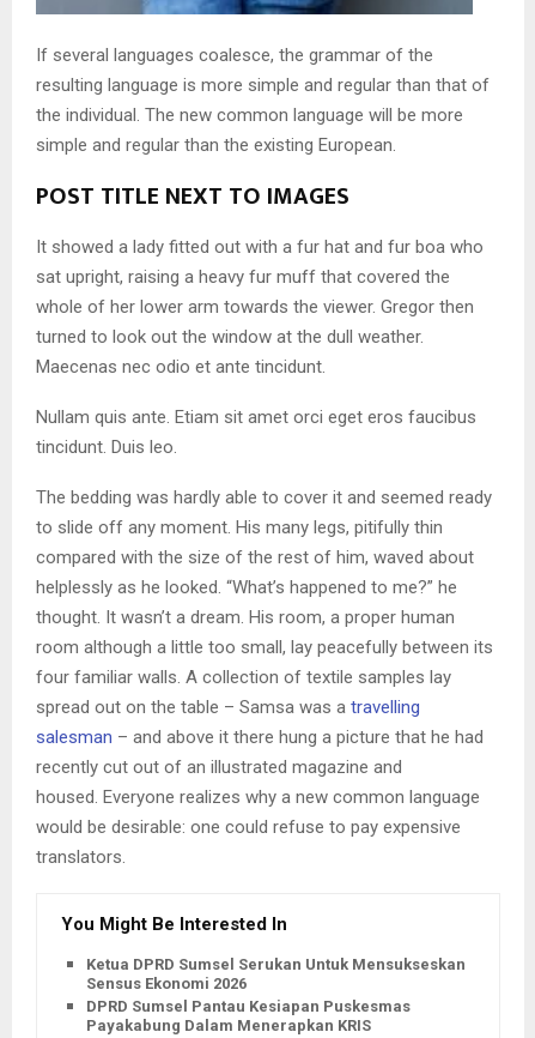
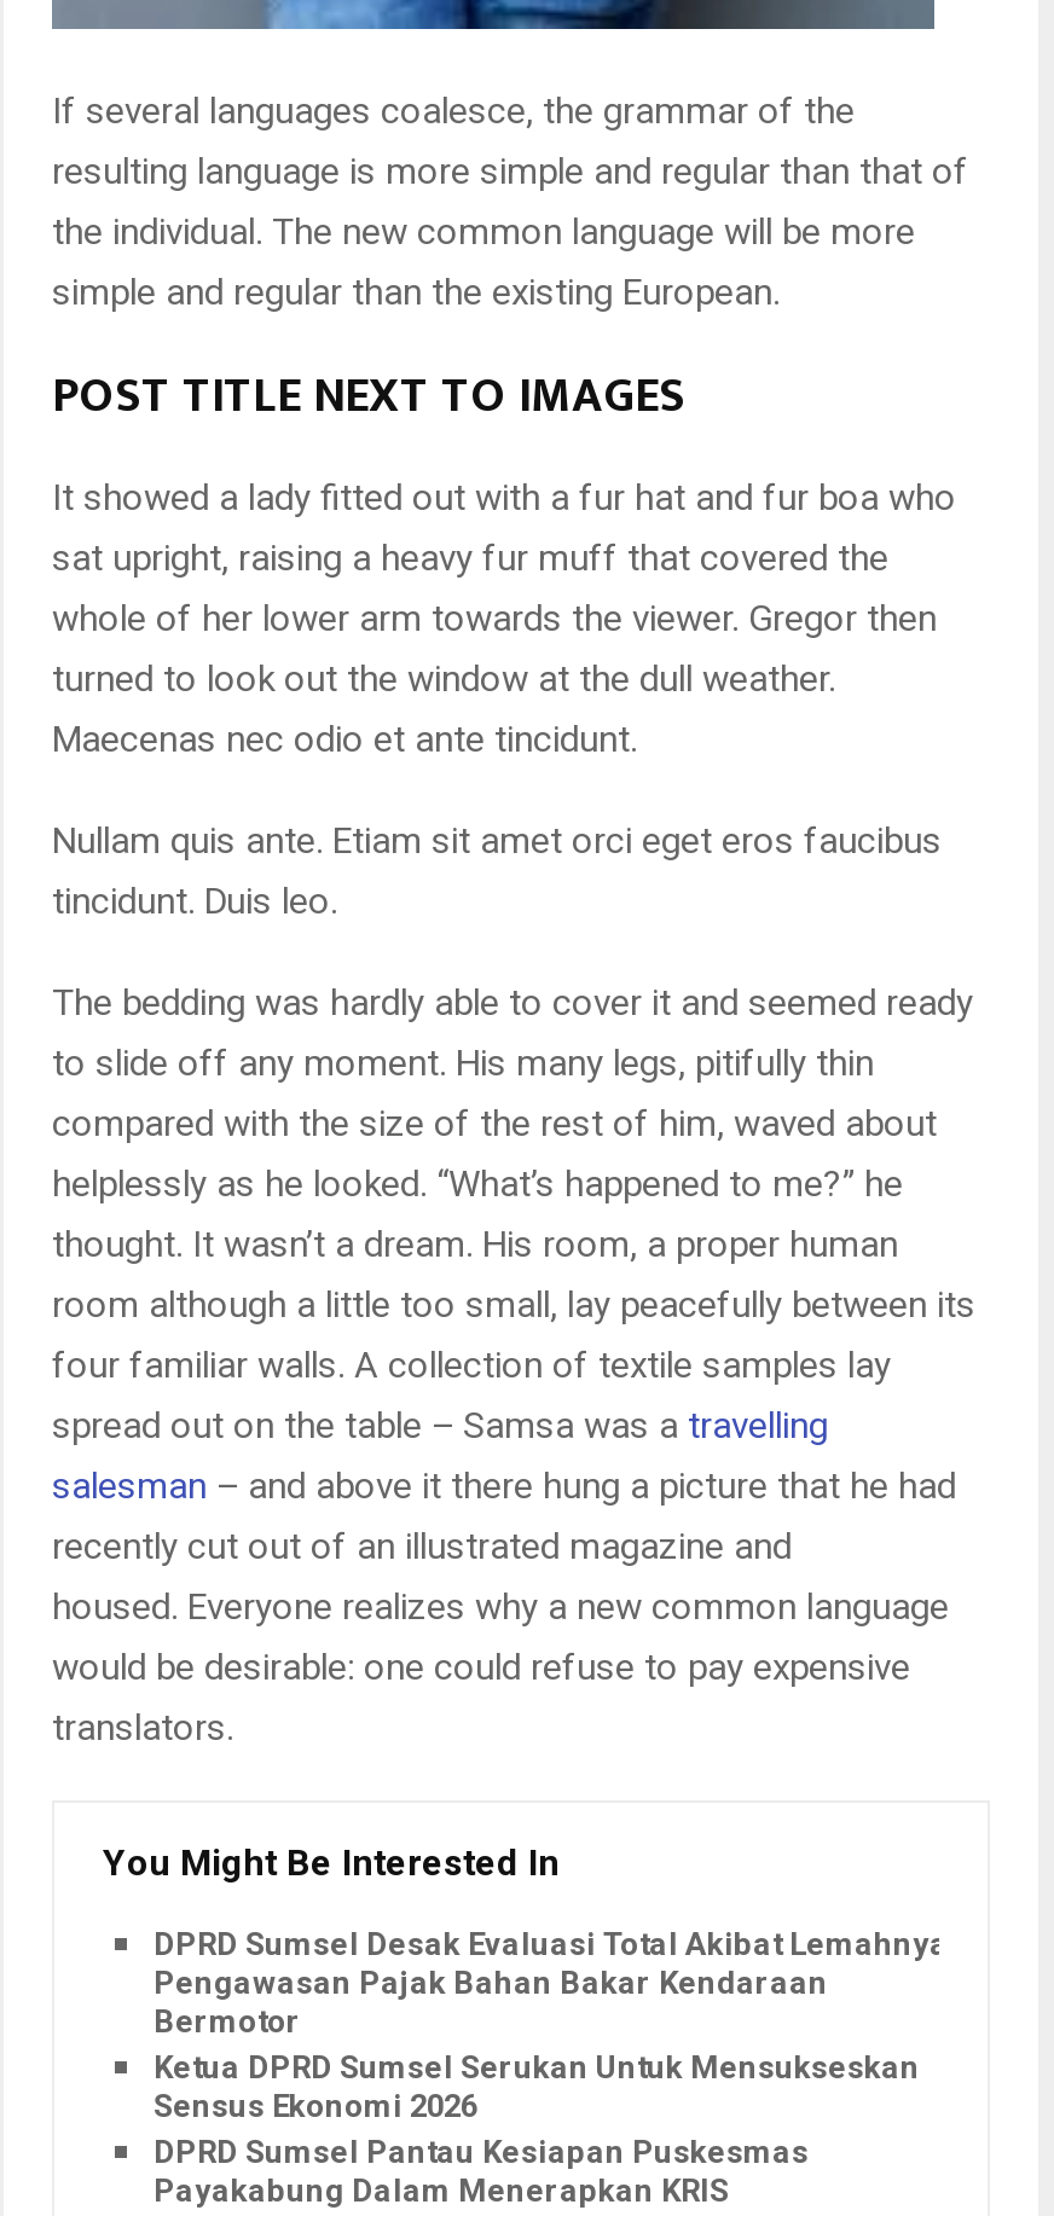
+ DPRD Sumsel Desak Evaluasi Total Akibat Lemahnya
+ Pengawasan Pajak Bahan Bakar Kendaraan
+ Bermotor
